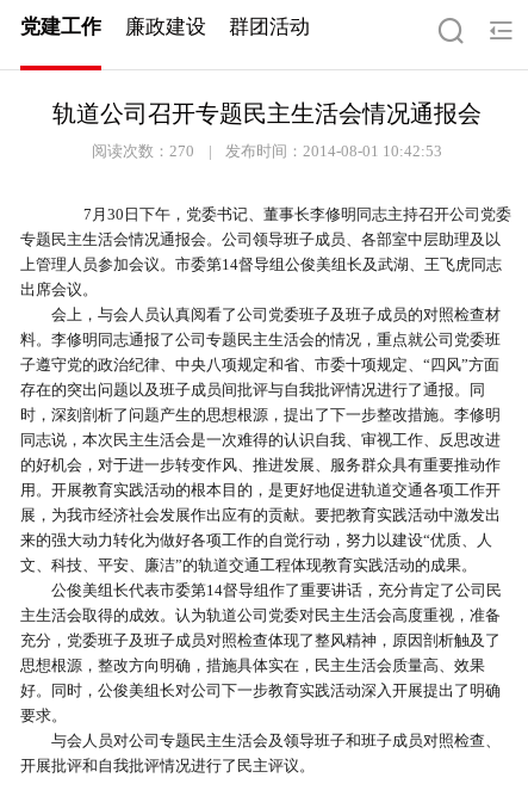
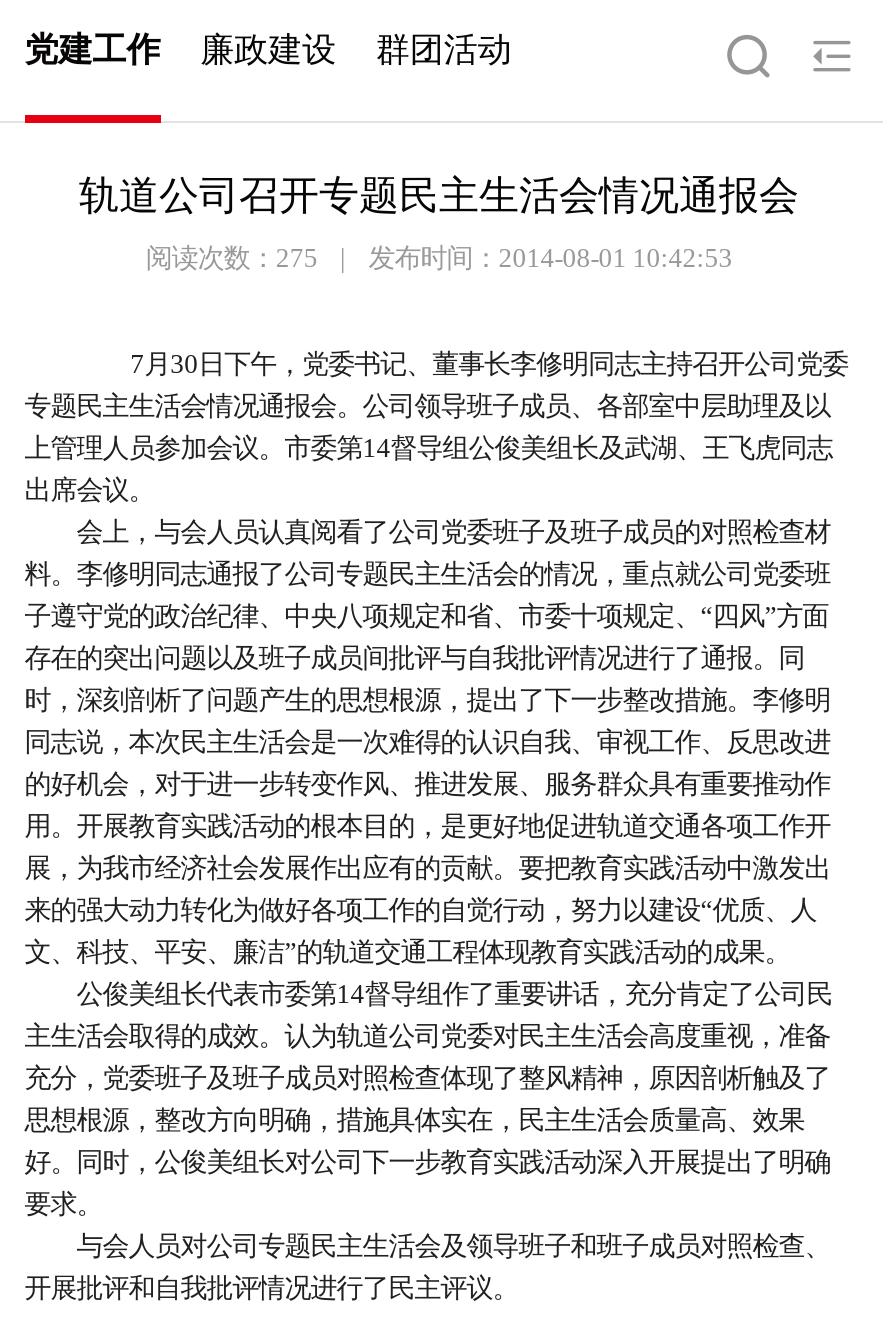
- 阅读次数：270
+ 阅读次数：275
